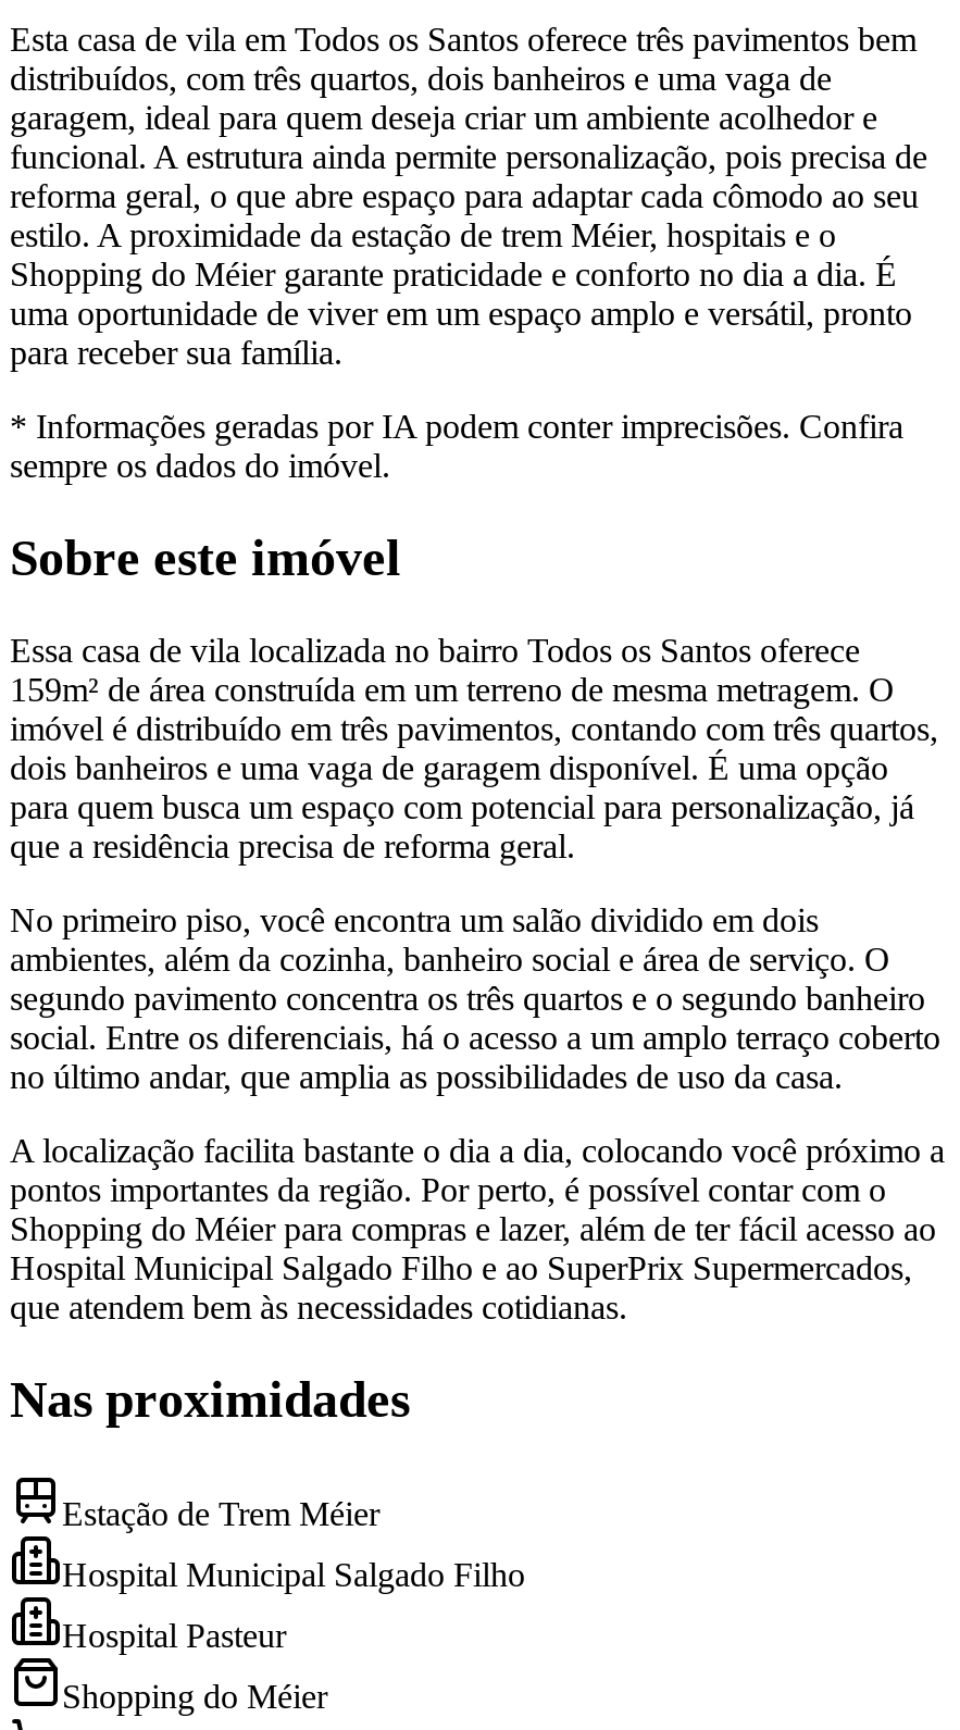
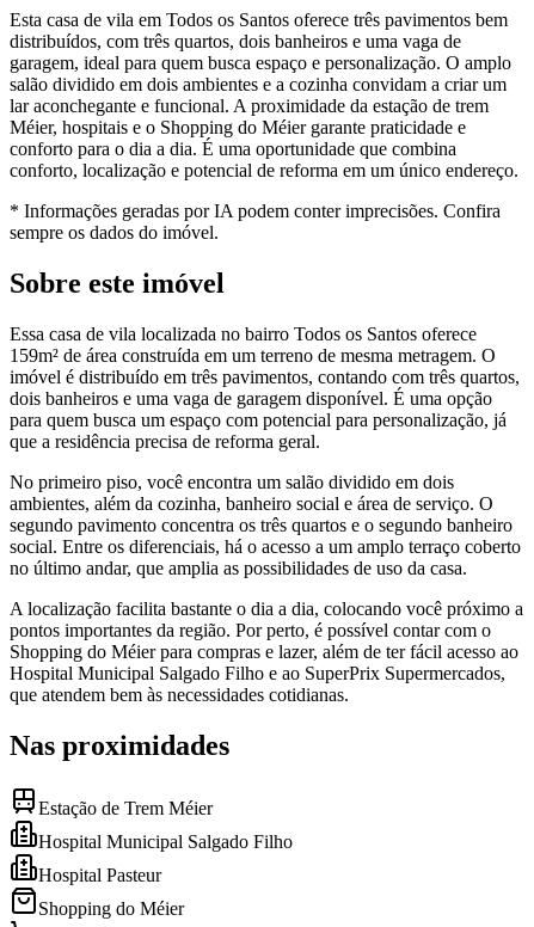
- garagem, ideal para quem deseja criar um ambiente acolhedor e
- funcional. A estrutura ainda permite personalização, pois precisa de
- reforma geral, o que abre espaço para adaptar cada cômodo ao seu
- estilo. A proximidade da estação de trem Méier, hospitais e o
- Shopping do Méier garante praticidade e conforto no dia a dia. É
- uma oportunidade de viver em um espaço amplo e versátil, pronto
- para receber sua família.
+ garagem, ideal para quem busca espaço e personalização. O amplo
+ salão dividido em dois ambientes e a cozinha convidam a criar um
+ lar aconchegante e funcional. A proximidade da estação de trem
+ Méier, hospitais e o Shopping do Méier garante praticidade e
+ conforto para o dia a dia. É uma oportunidade que combina
+ conforto, localização e potencial de reforma em um único endereço.
